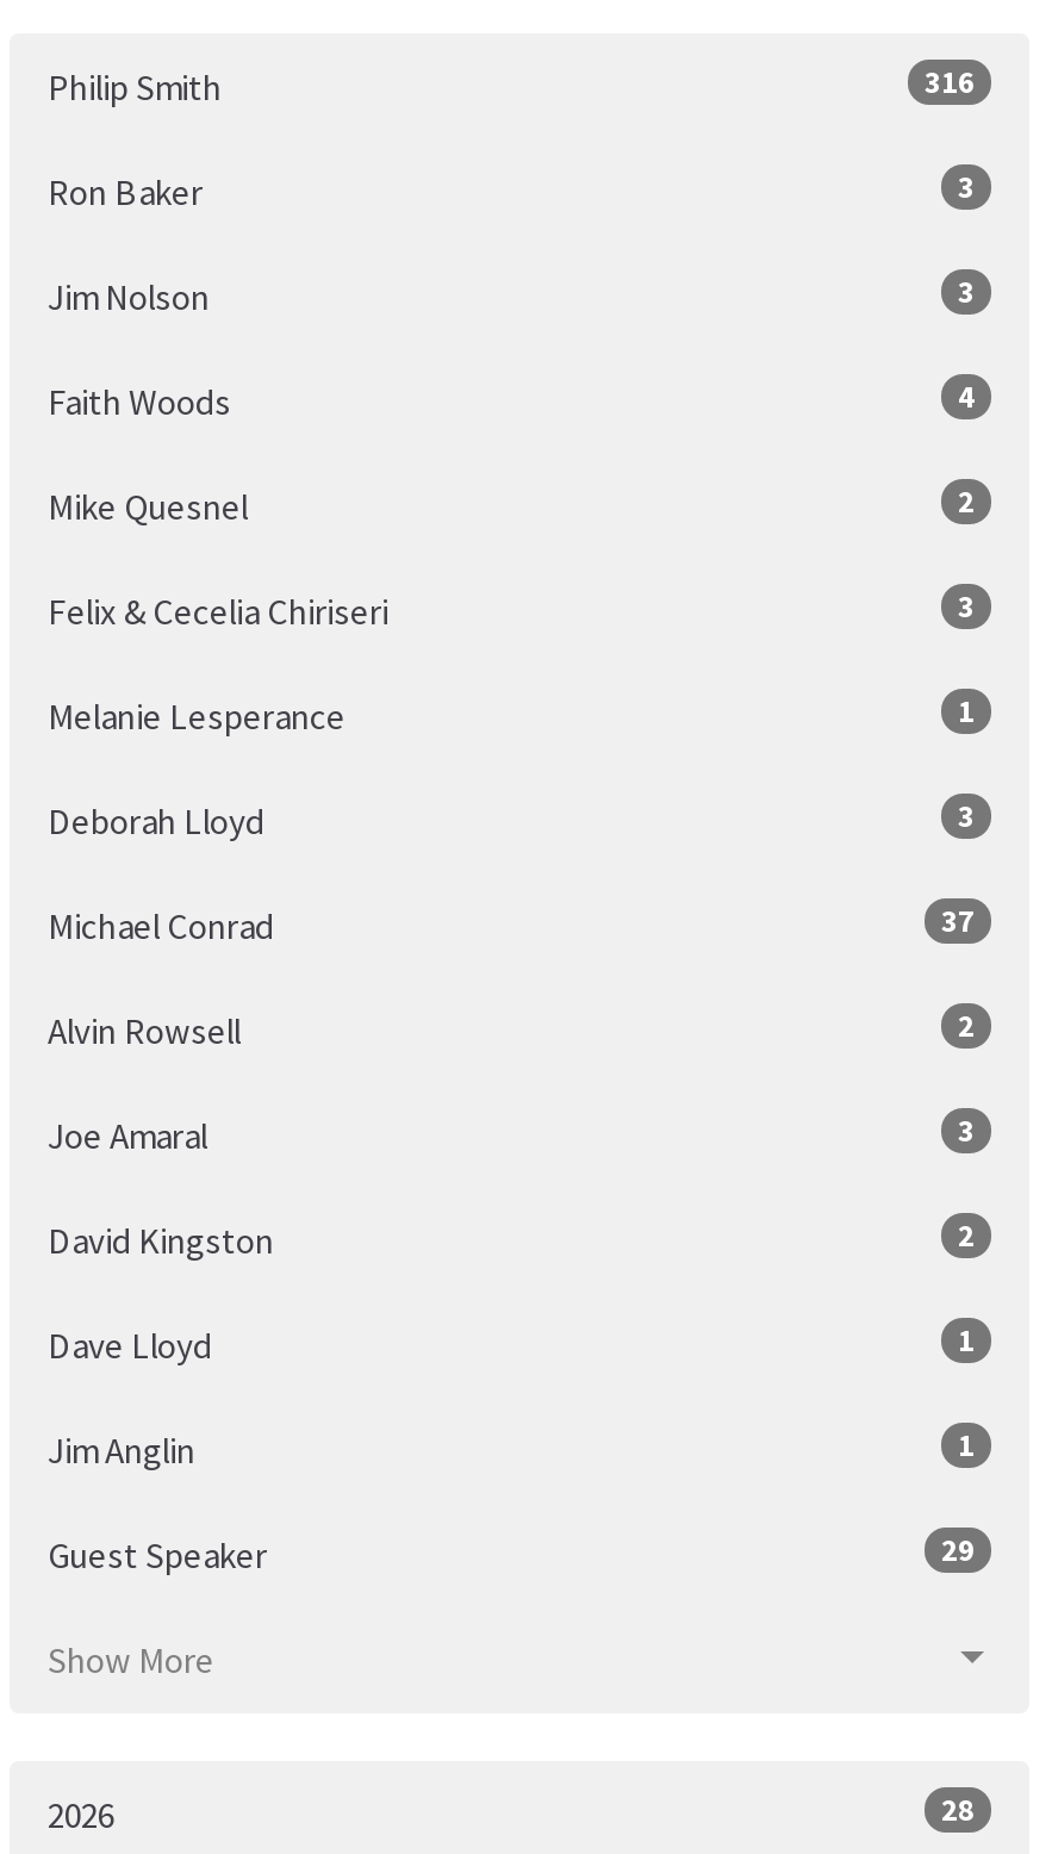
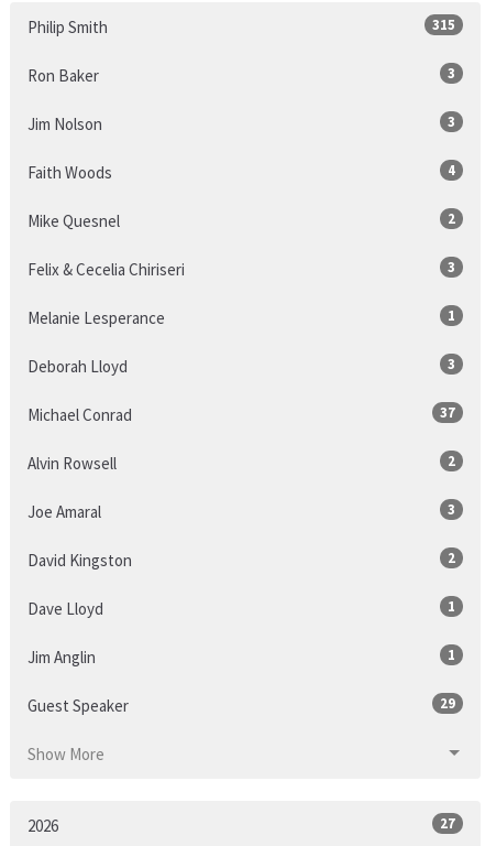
- 316
+ 315

- 28
+ 27
